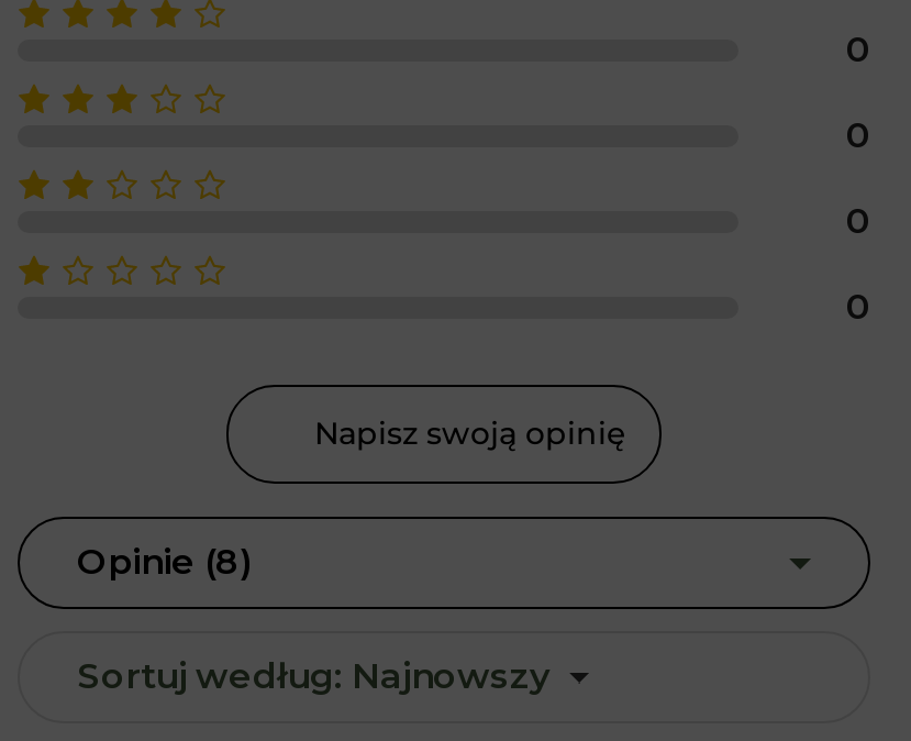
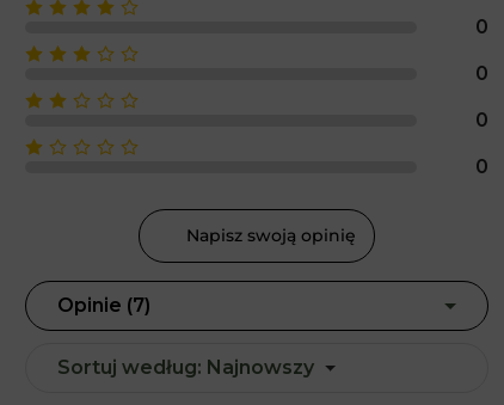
- Opinie (8)
+ Opinie (7)
